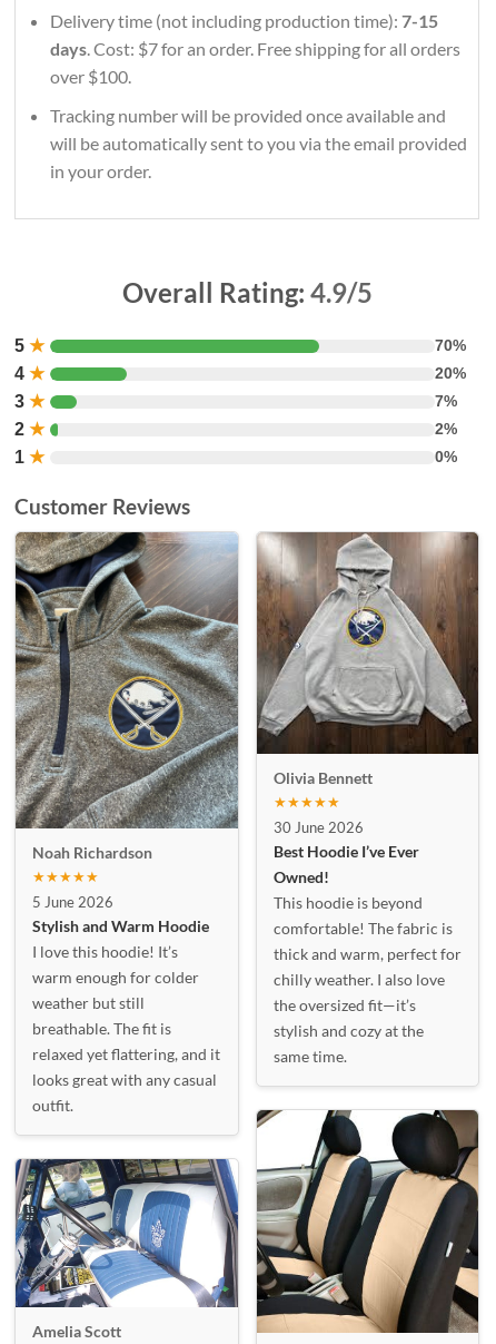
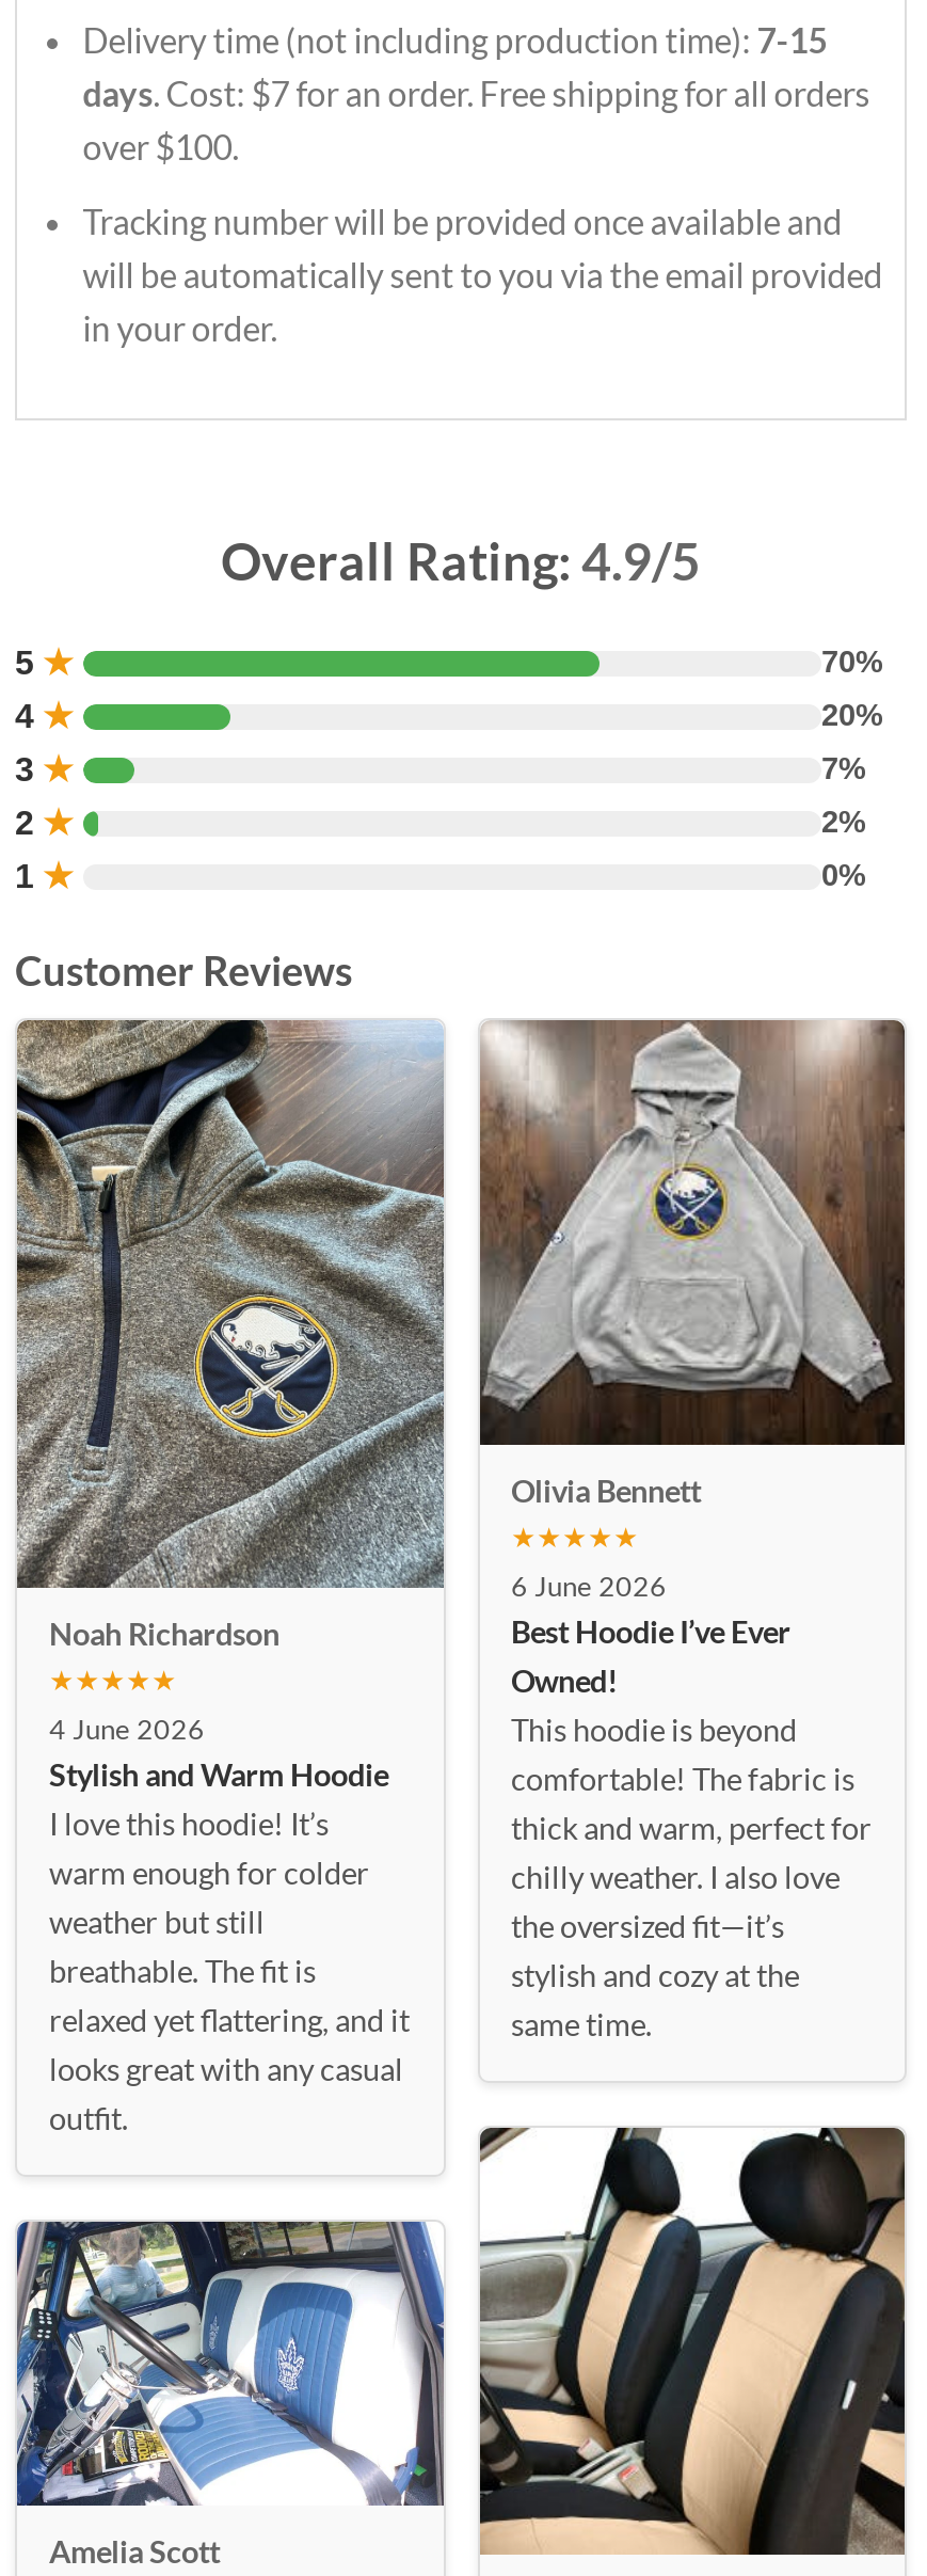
- 30 June 2026
+ 6 June 2026

- 5 June 2026
+ 4 June 2026
